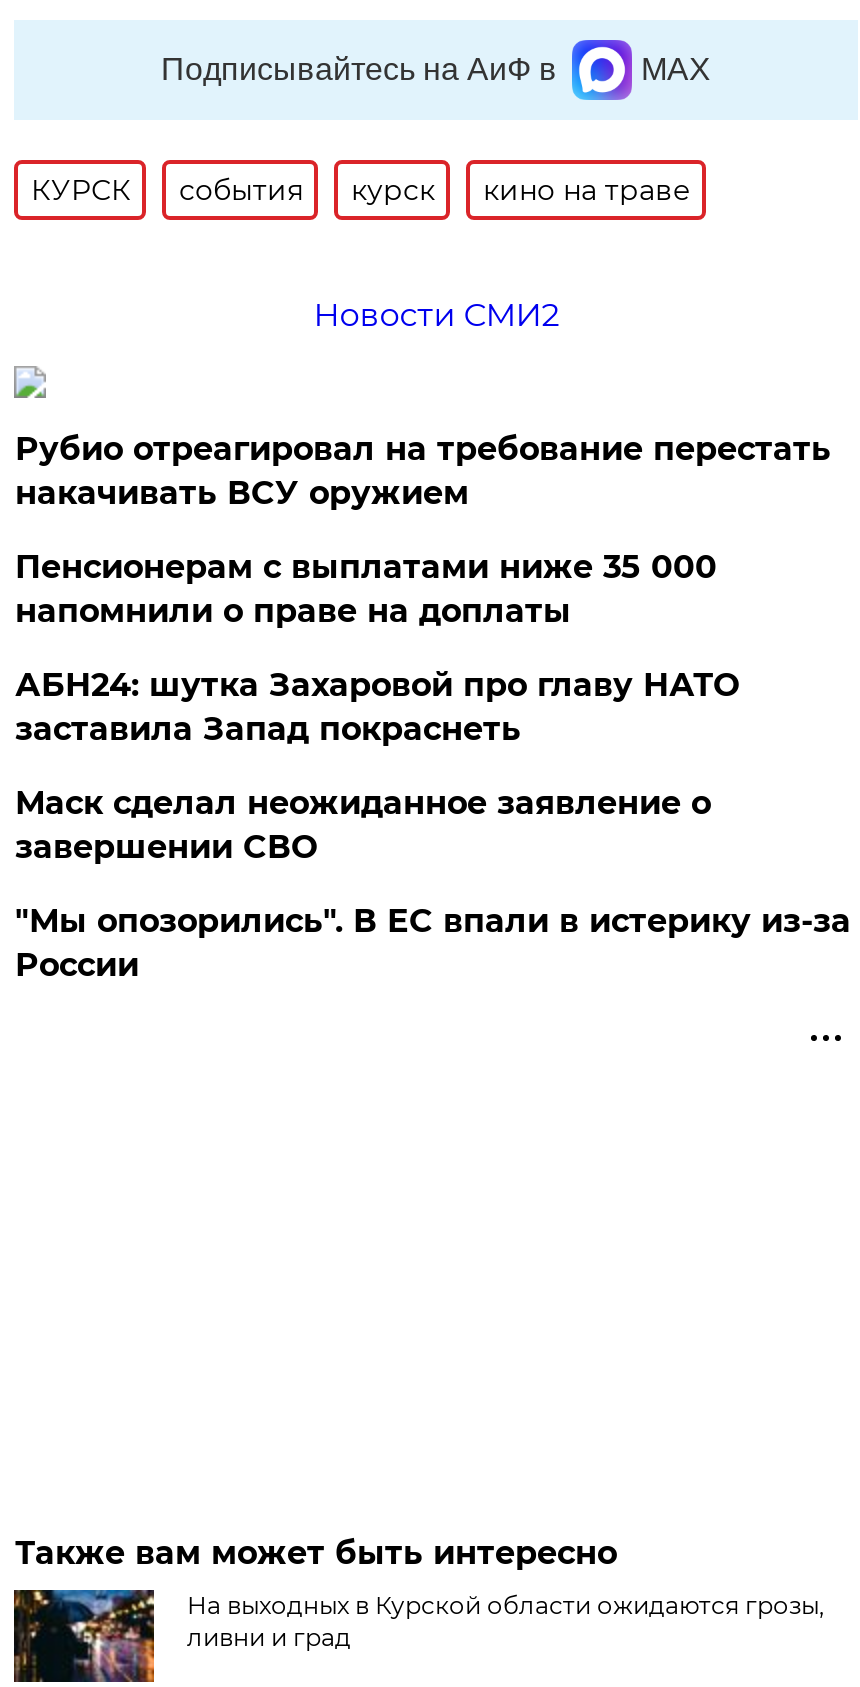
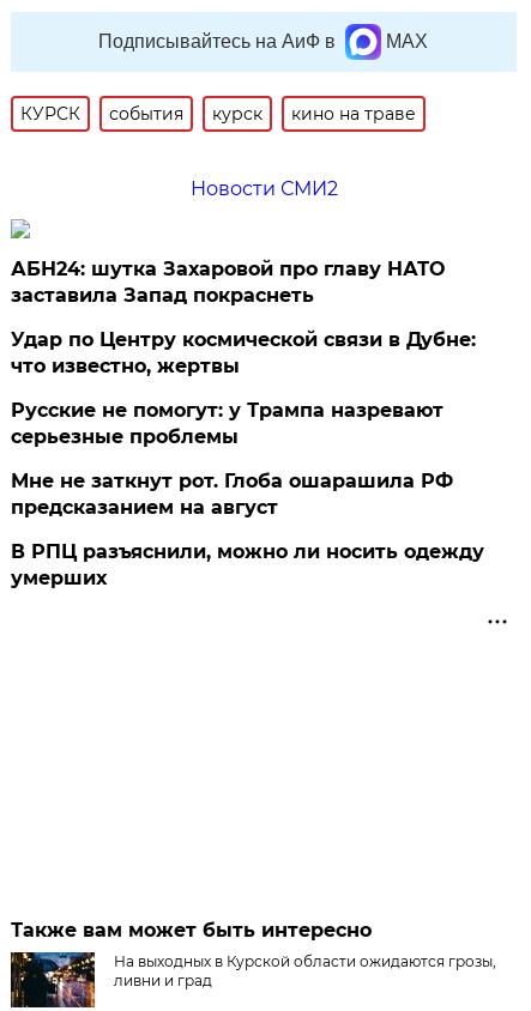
- Рубио отреагировал на требование перестать
- накачивать ВСУ оружием
- Пенсионерам с выплатами ниже 35 000
- напомнили о праве на доплаты

moved up: АБН24: шутка Захаровой про главу НАТО | заставила Запад покраснеть

- Маск сделал неожиданное заявление о
- завершении СВО
- "Мы опозорились". В ЕС впали в истерику из-за
- России
+ Удар по Центру космической связи в Дубне:
+ что известно, жертвы
+ Русские не помогут: у Трампа назревают
+ серьезные проблемы
+ Мне не заткнут рот. Глоба ошарашила РФ
+ предсказанием на август
+ В РПЦ разъяснили, можно ли носить одежду
+ умерших
